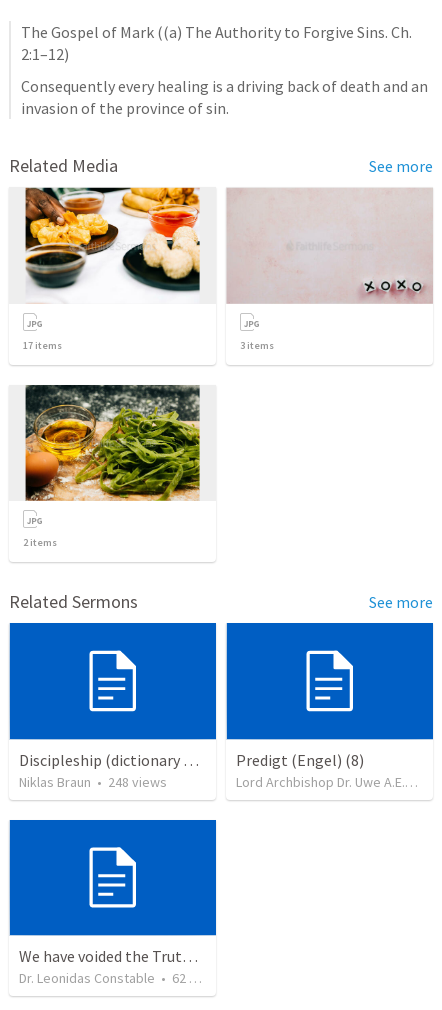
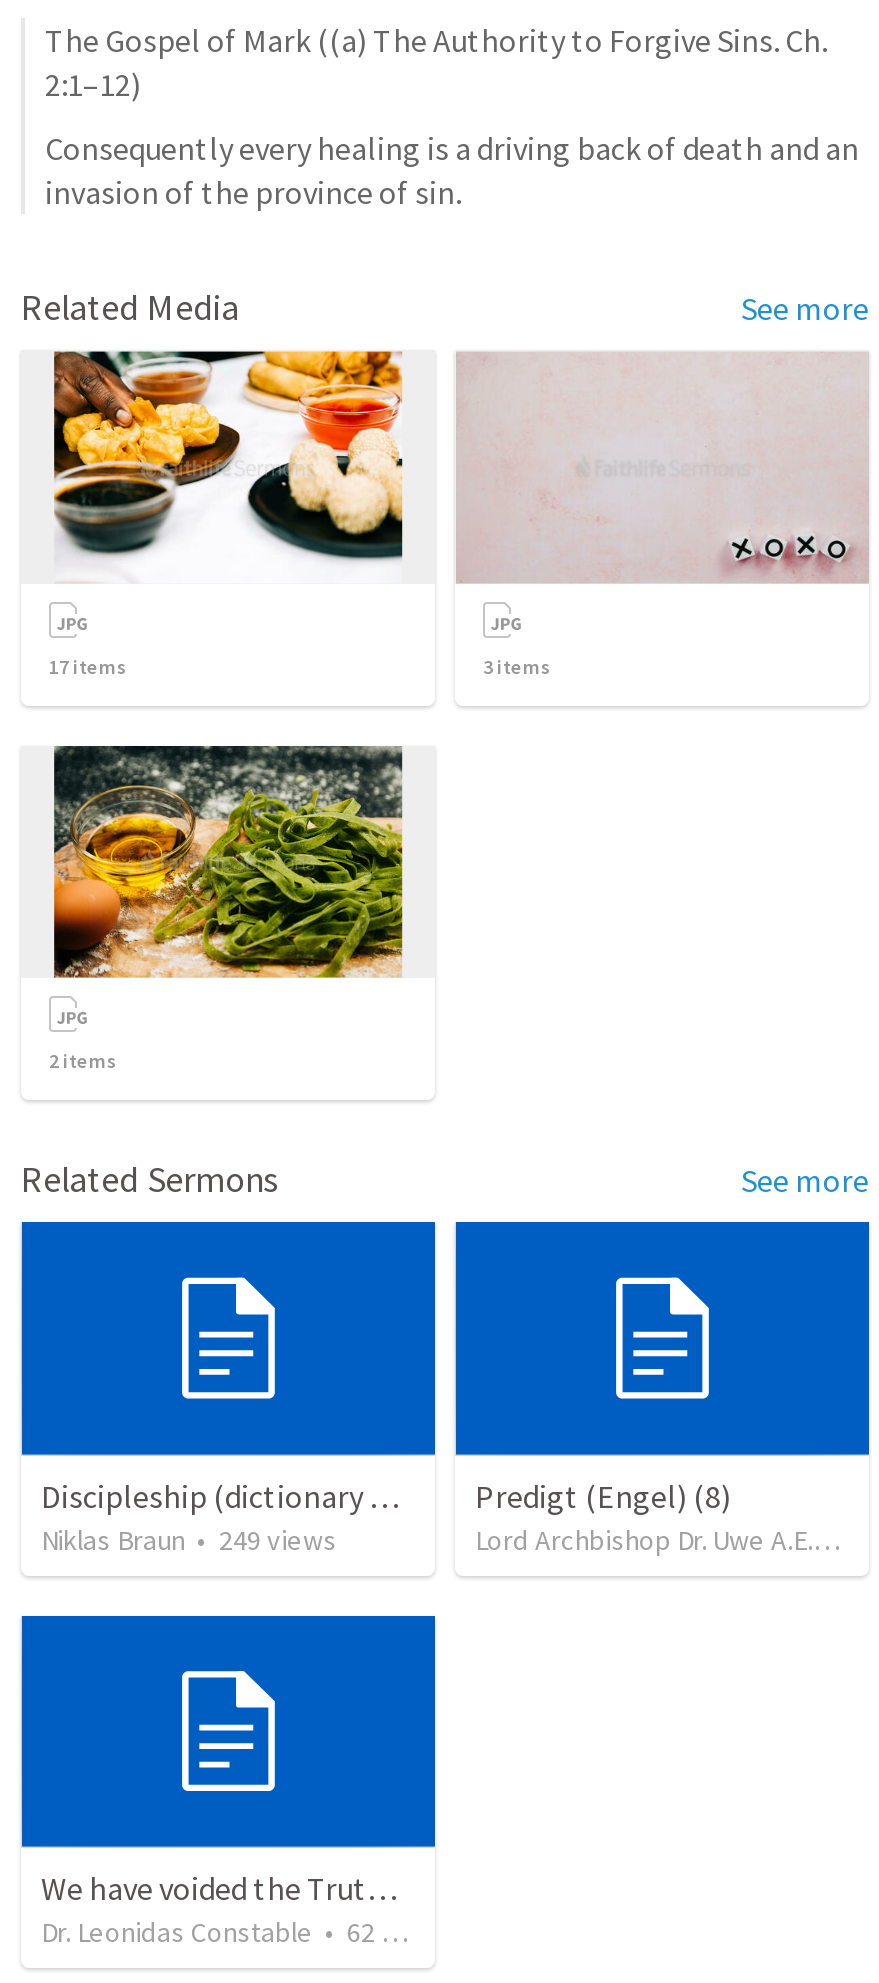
- Niklas Braun • 248 views
+ Niklas Braun • 249 views
